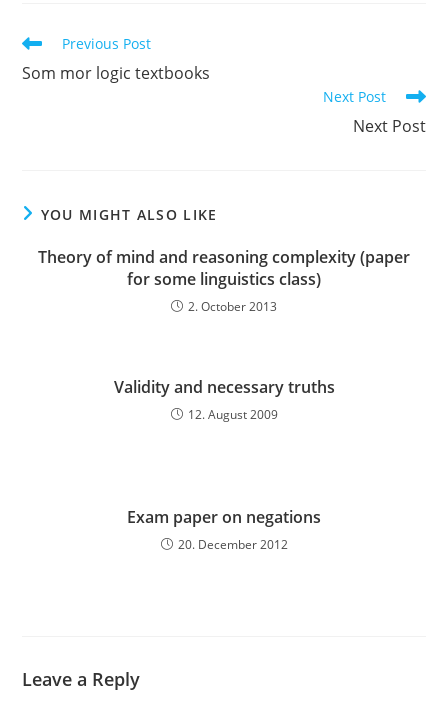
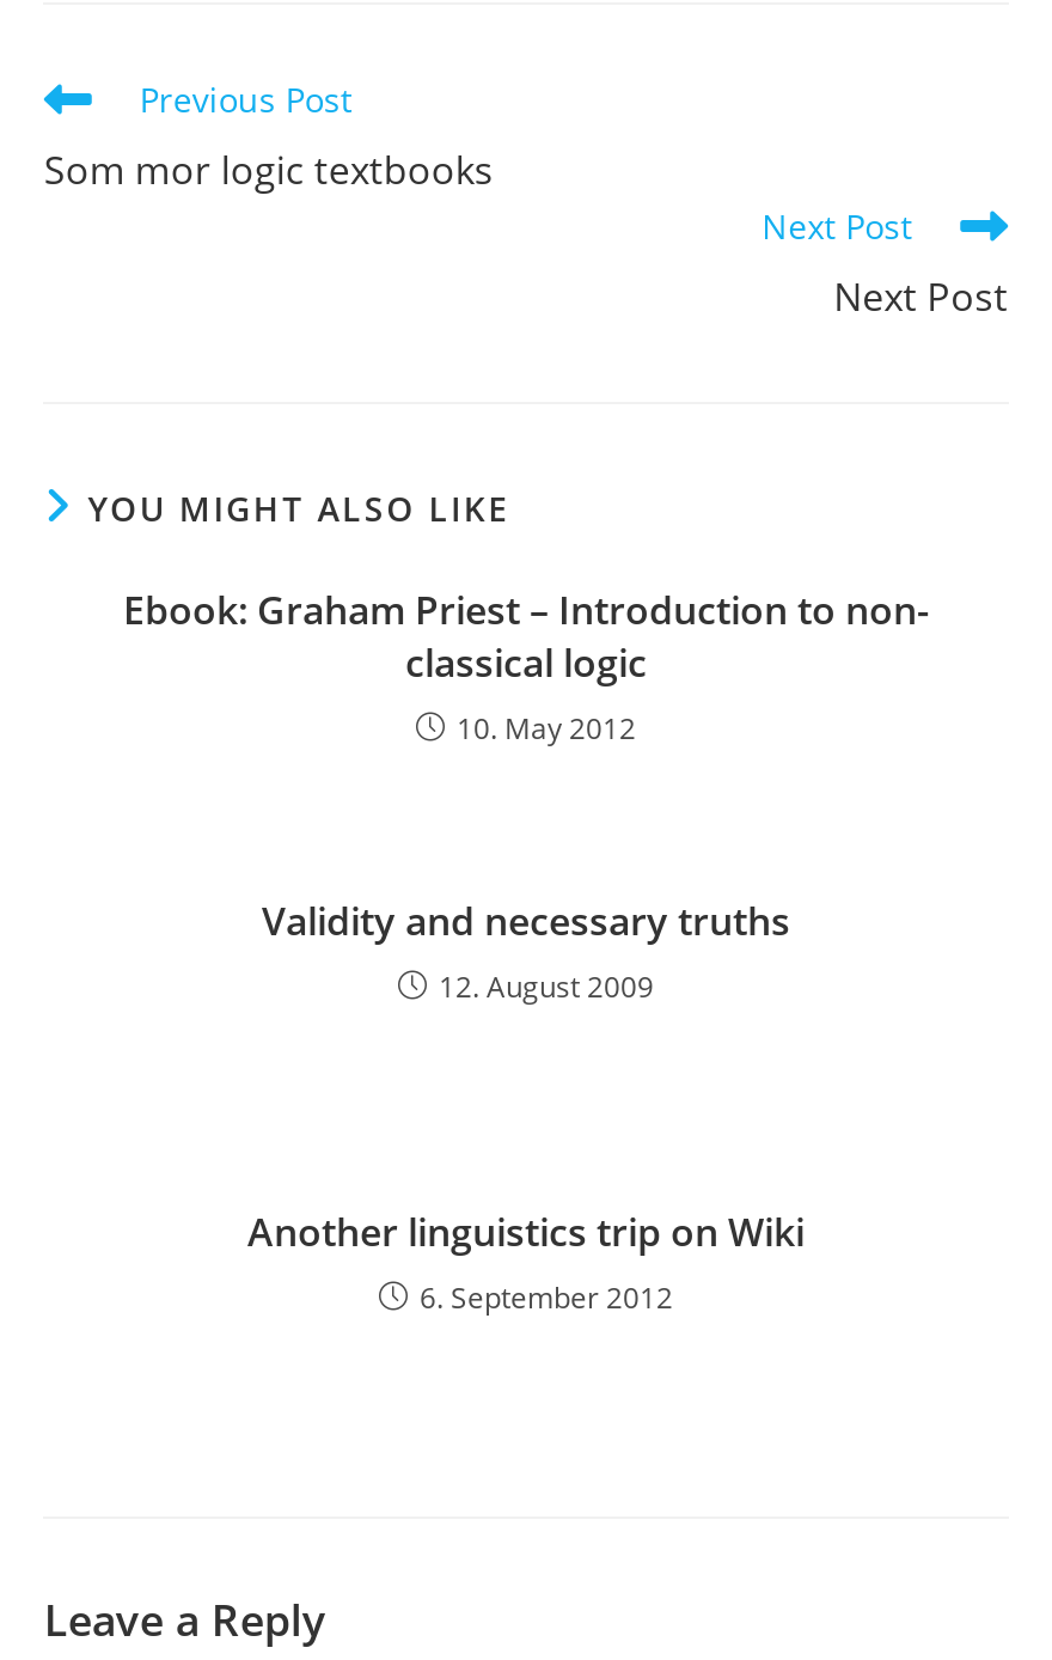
- Theory of mind and reasoning complexity (paper
- for some linguistics class)
- 2. October 2013
+ Ebook: Graham Priest – Introduction to non-
+ classical logic
+ 10. May 2012

- Exam paper on negations
- 20. December 2012
+ Another linguistics trip on Wiki
+ 6. September 2012
